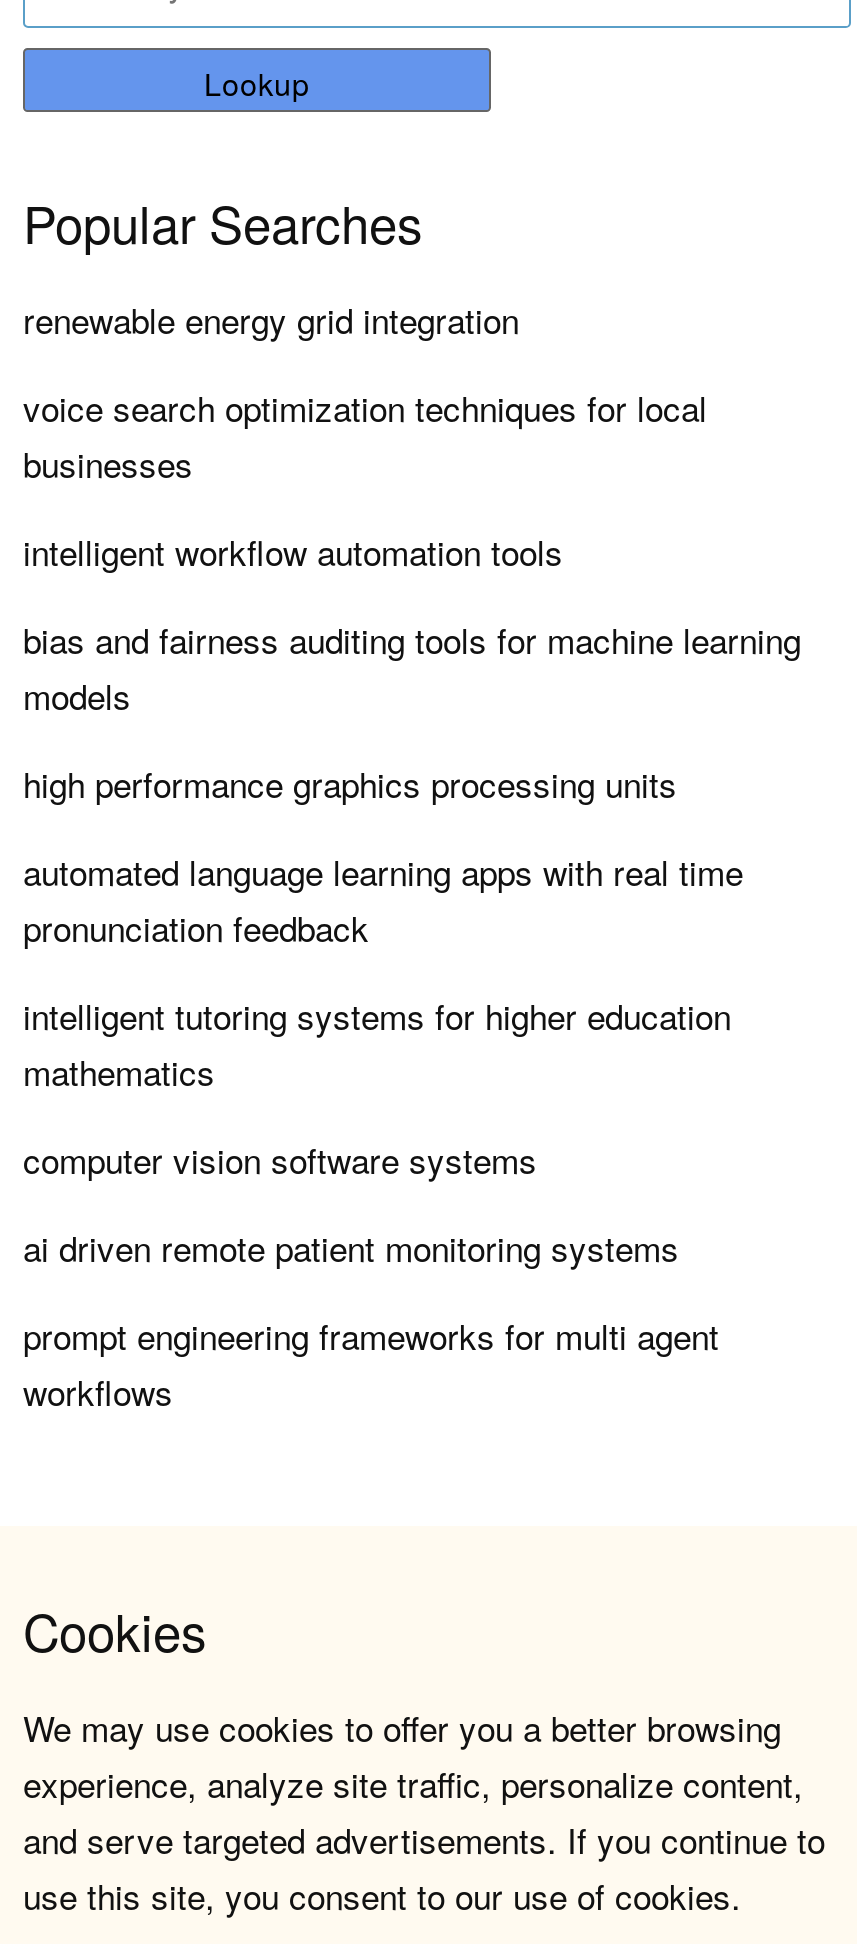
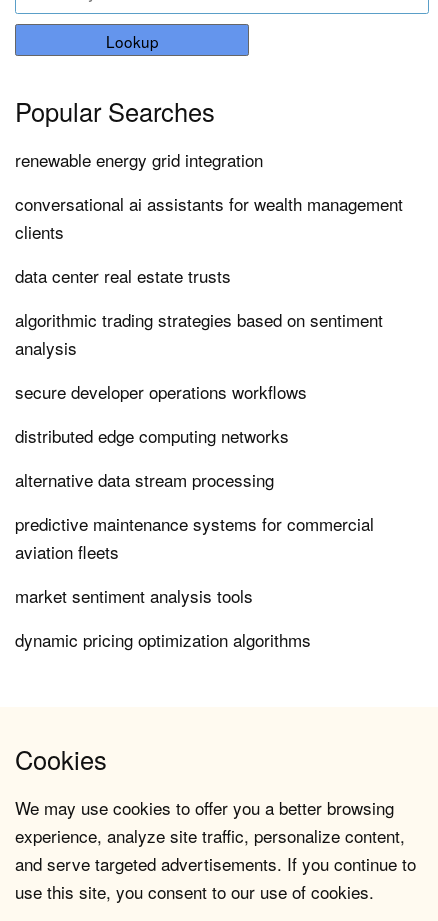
- voice search optimization techniques for local
- businesses
+ conversational ai assistants for wealth management
+ clients

- intelligent workflow automation tools
+ data center real estate trusts

- bias and fairness auditing tools for machine learning
- models
+ algorithmic trading strategies based on sentiment
+ analysis

- high performance graphics processing units
+ secure developer operations workflows

- automated language learning apps with real time
- pronunciation feedback
+ distributed edge computing networks

- intelligent tutoring systems for higher education
- mathematics
+ alternative data stream processing

- computer vision software systems
+ predictive maintenance systems for commercial
+ aviation fleets

- ai driven remote patient monitoring systems
+ market sentiment analysis tools

- prompt engineering frameworks for multi agent
- workflows
+ dynamic pricing optimization algorithms
